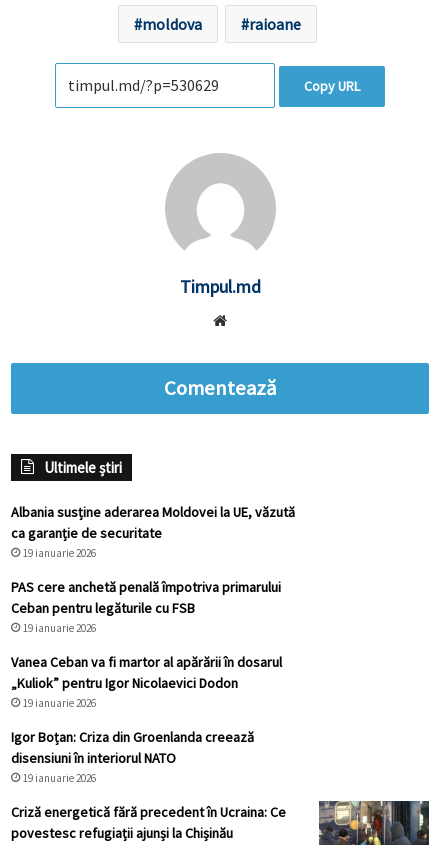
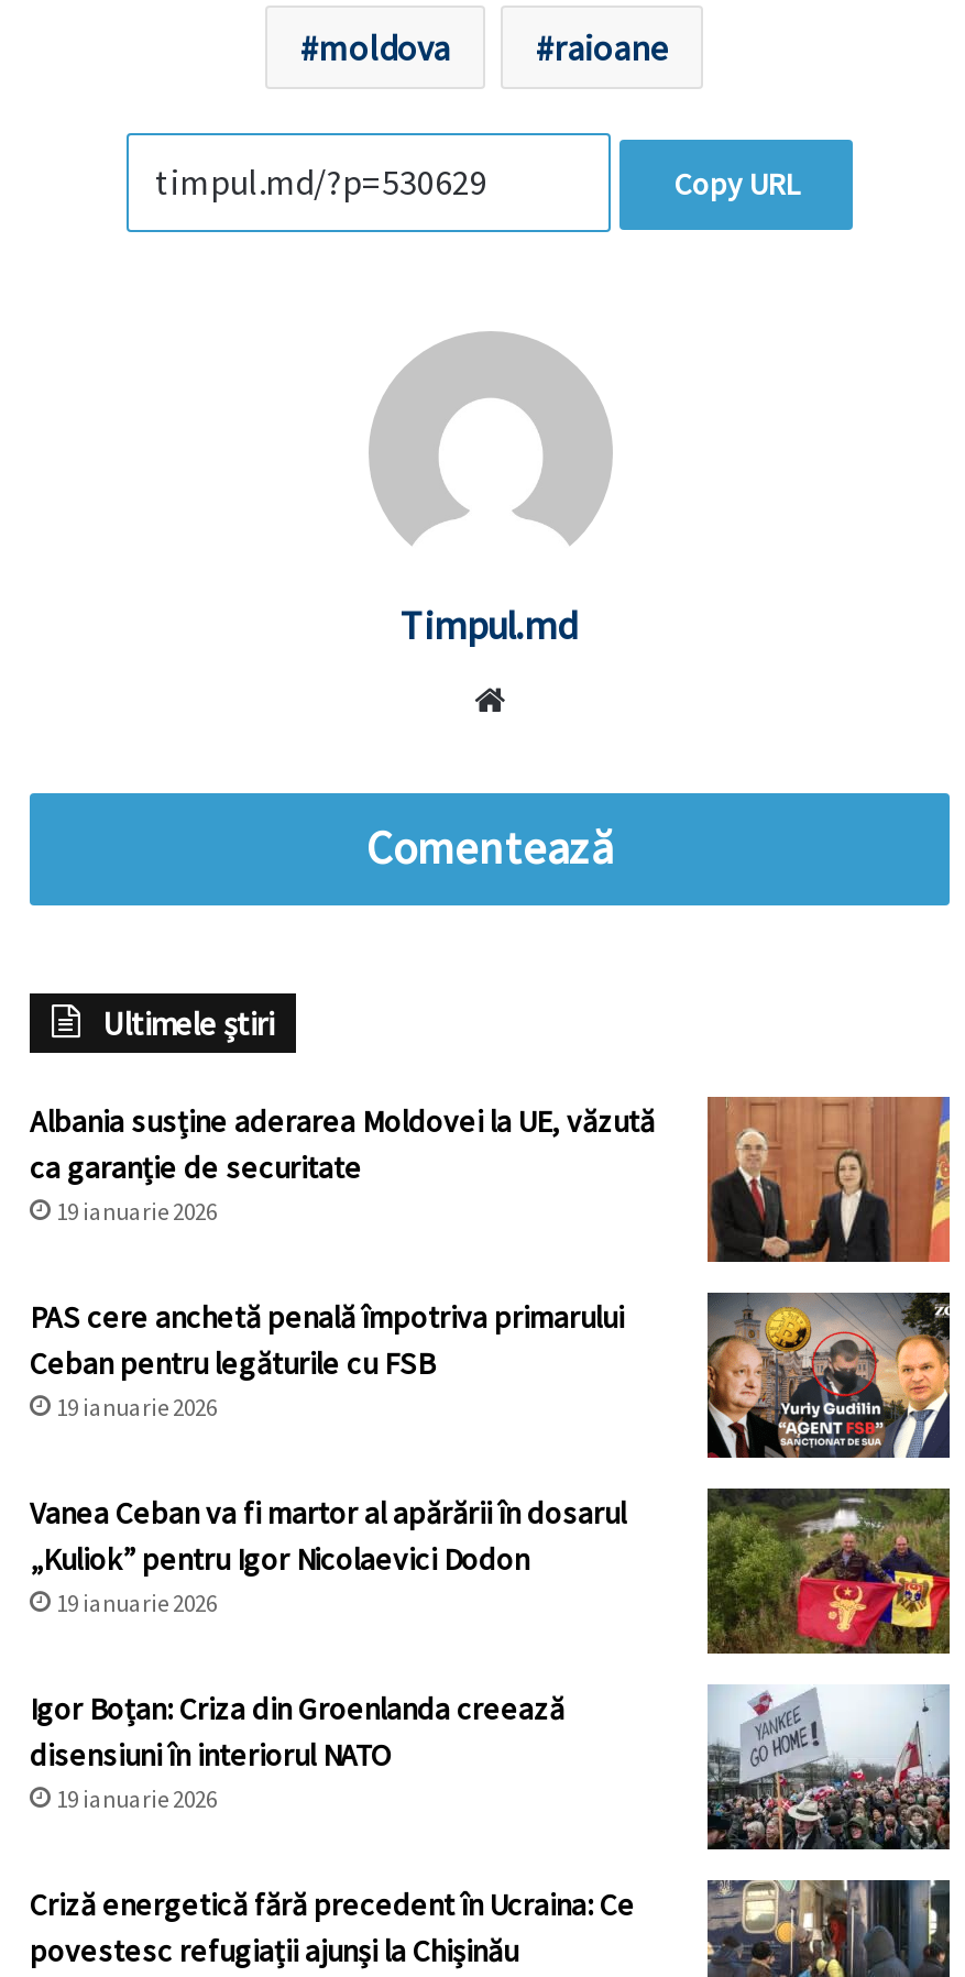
+ [image]

+ [image]

+ [image]

+ [image]
